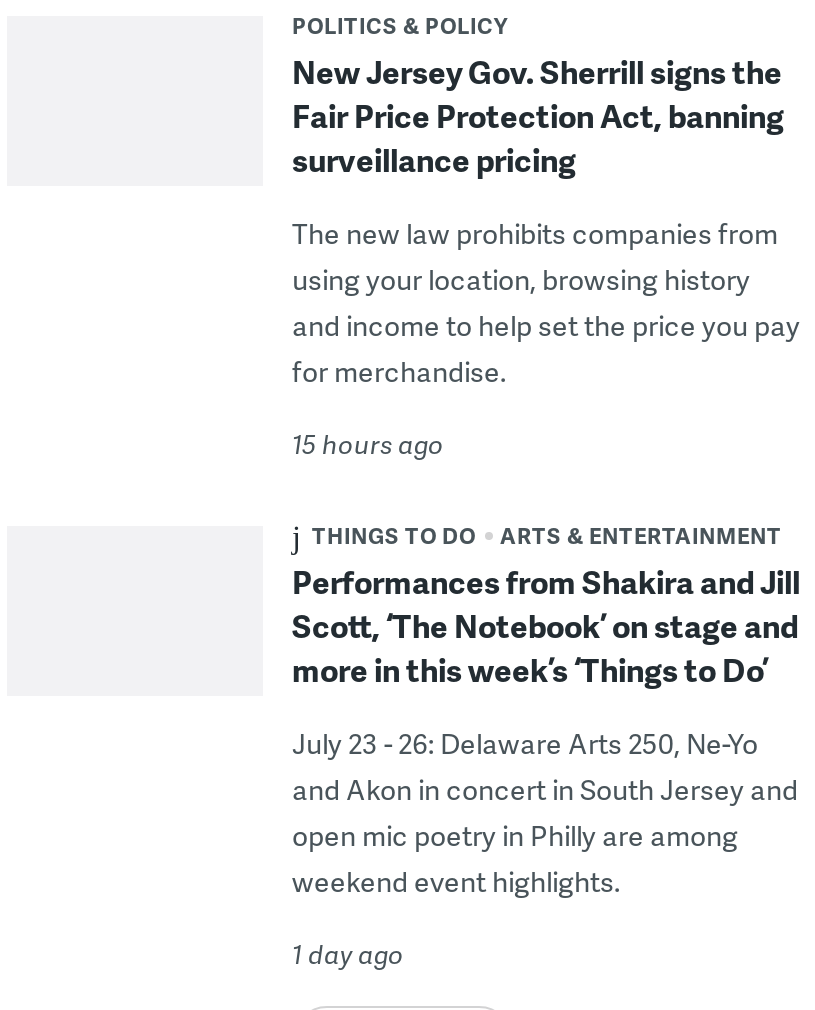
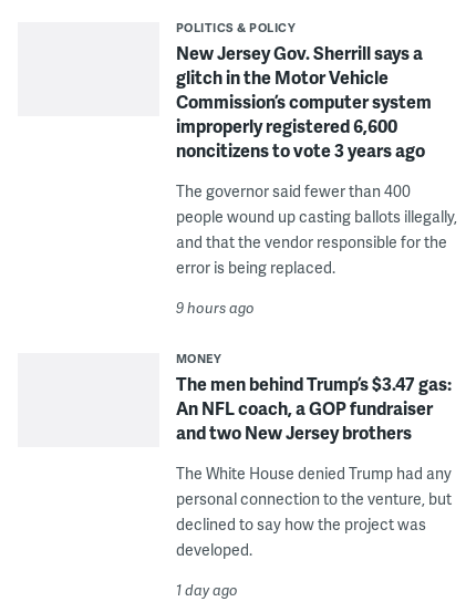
- New Jersey Gov. Sherrill signs the
- Fair Price Protection Act, banning
- surveillance pricing
+ New Jersey Gov. Sherrill says a
+ glitch in the Motor Vehicle
+ Commission’s computer system
+ improperly registered 6,600
+ noncitizens to vote 3 years ago

- The new law prohibits companies from
- using your location, browsing history
- and income to help set the price you pay
- for merchandise.
+ The governor said fewer than 400
+ people wound up casting ballots illegally,
+ and that the vendor responsible for the
+ error is being replaced.

- 15 hours ago
+ 9 hours ago

- THINGS TO DO
- ARTS & ENTERTAINMENT
- Performances from Shakira and Jill
- Scott, ‘The Notebook’ on stage and
- more in this week’s ‘Things to Do’
+ MONEY
+ The men behind Trump’s $3.47 gas:
+ An NFL coach, a GOP fundraiser
+ and two New Jersey brothers

- July 23 - 26: Delaware Arts 250, Ne-Yo
- and Akon in concert in South Jersey and
- open mic poetry in Philly are among
- weekend event highlights.
+ The White House denied Trump had any
+ personal connection to the venture, but
+ declined to say how the project was
+ developed.
